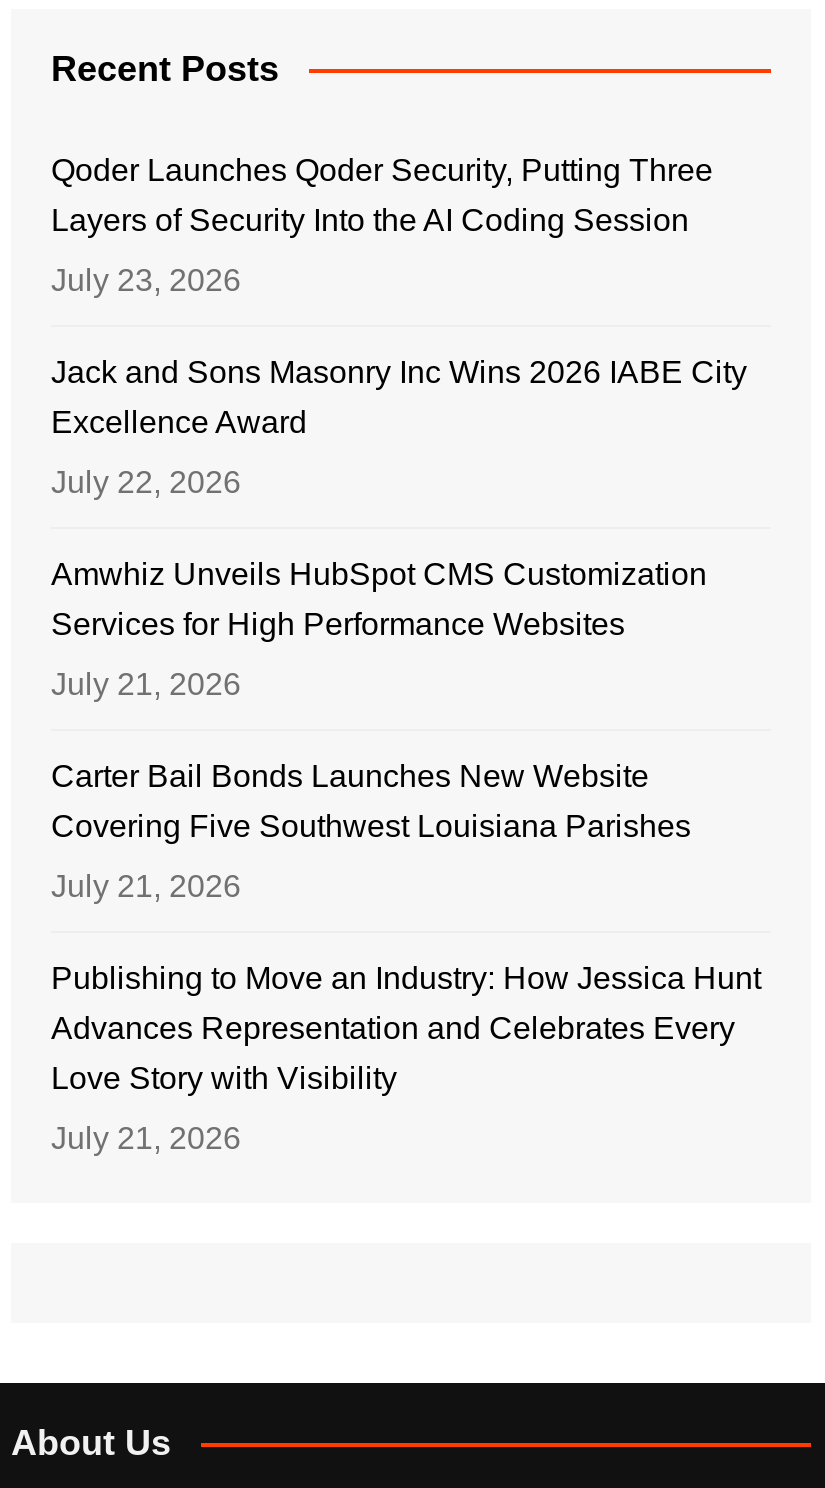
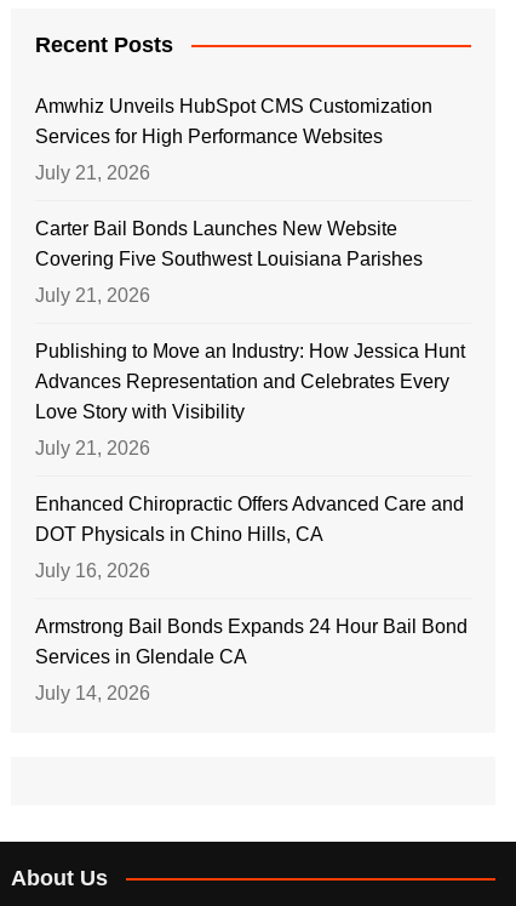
- Qoder Launches Qoder Security, Putting Three
- Layers of Security Into the AI Coding Session
- July 23, 2026
- Jack and Sons Masonry Inc Wins 2026 IABE City
- Excellence Award
- July 22, 2026

moved up: Amwhiz Unveils HubSpot CMS Customization | Services for High Performance Websites | July 21, 2026 | ... | Love Story with Visibility | July 21, 2026

+ Enhanced Chiropractic Offers Advanced Care and
+ DOT Physicals in Chino Hills, CA
+ July 16, 2026
+ Armstrong Bail Bonds Expands 24 Hour Bail Bond
+ Services in Glendale CA
+ July 14, 2026
